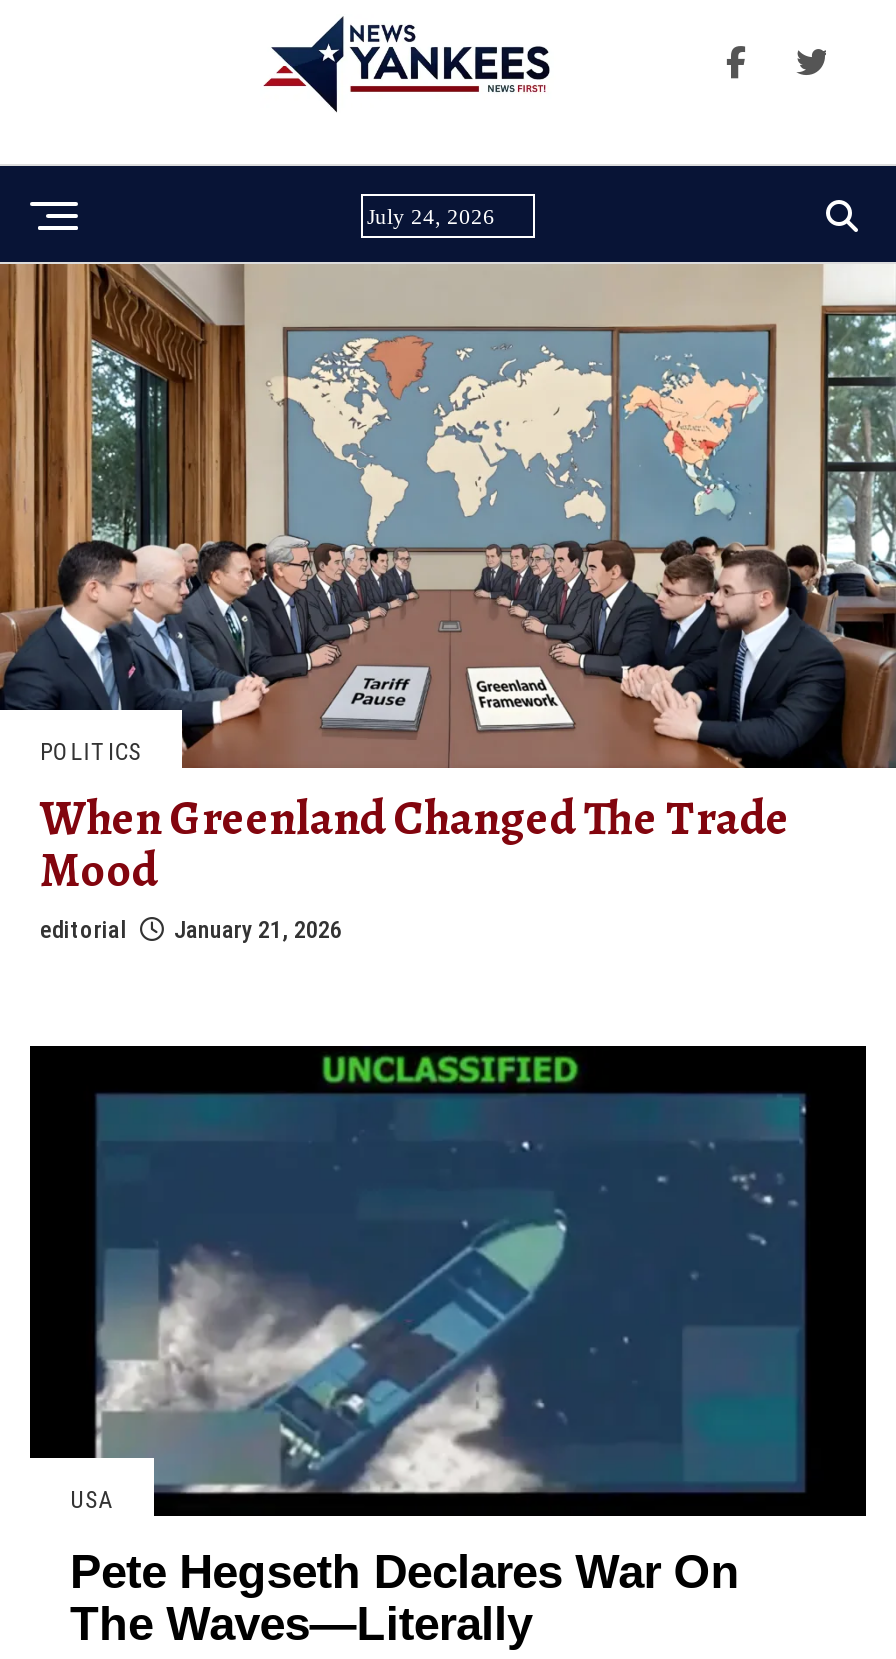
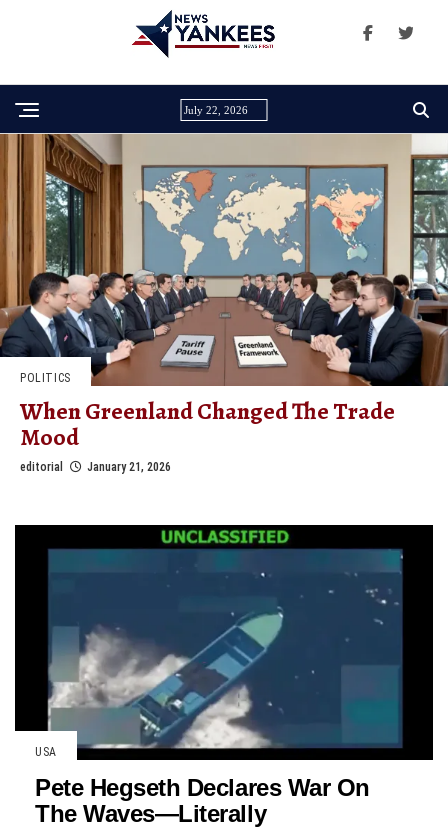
- July 24, 2026
+ July 22, 2026
